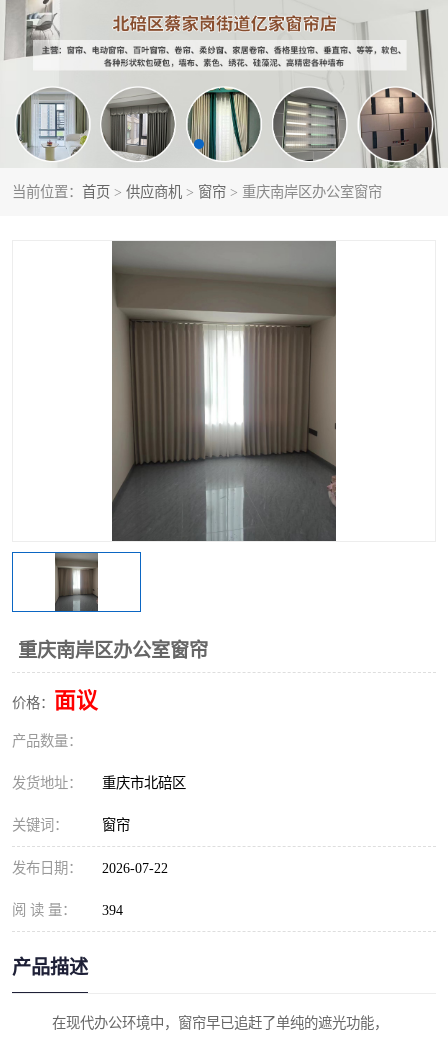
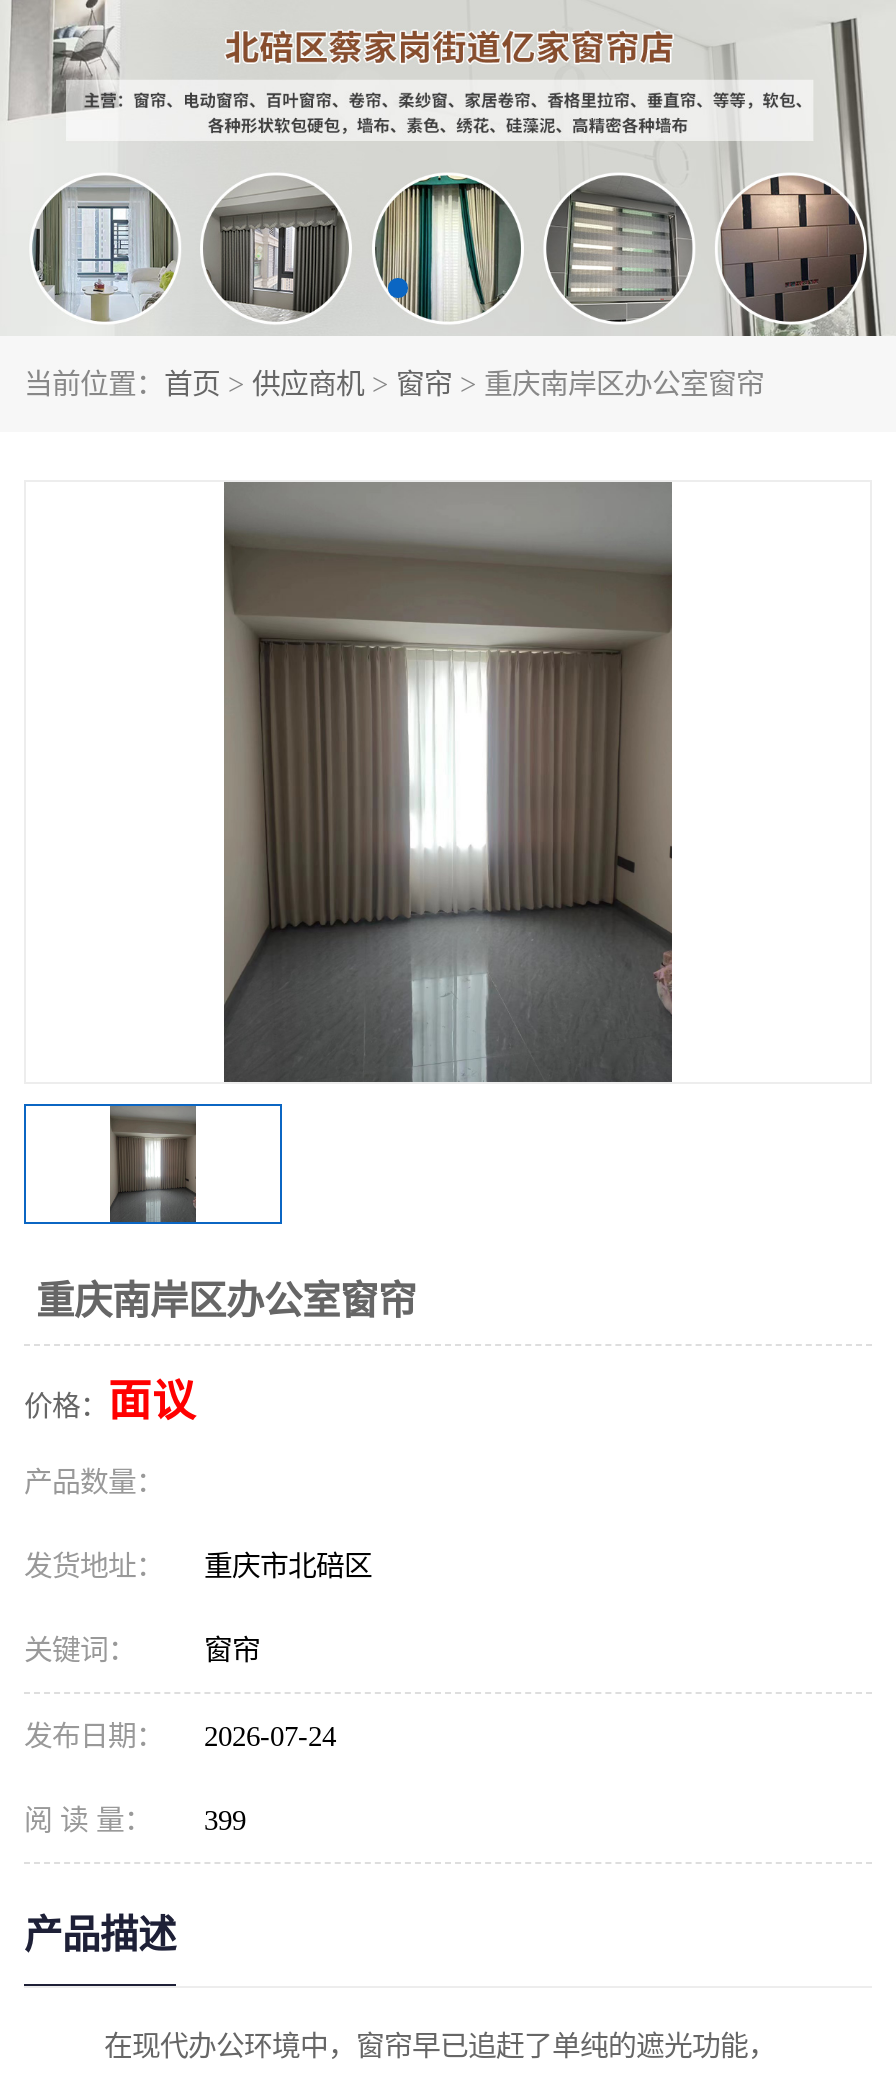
- 发布日期： 2026-07-22
+ 发布日期： 2026-07-24

- 阅 读 量： 394
+ 阅 读 量： 399
